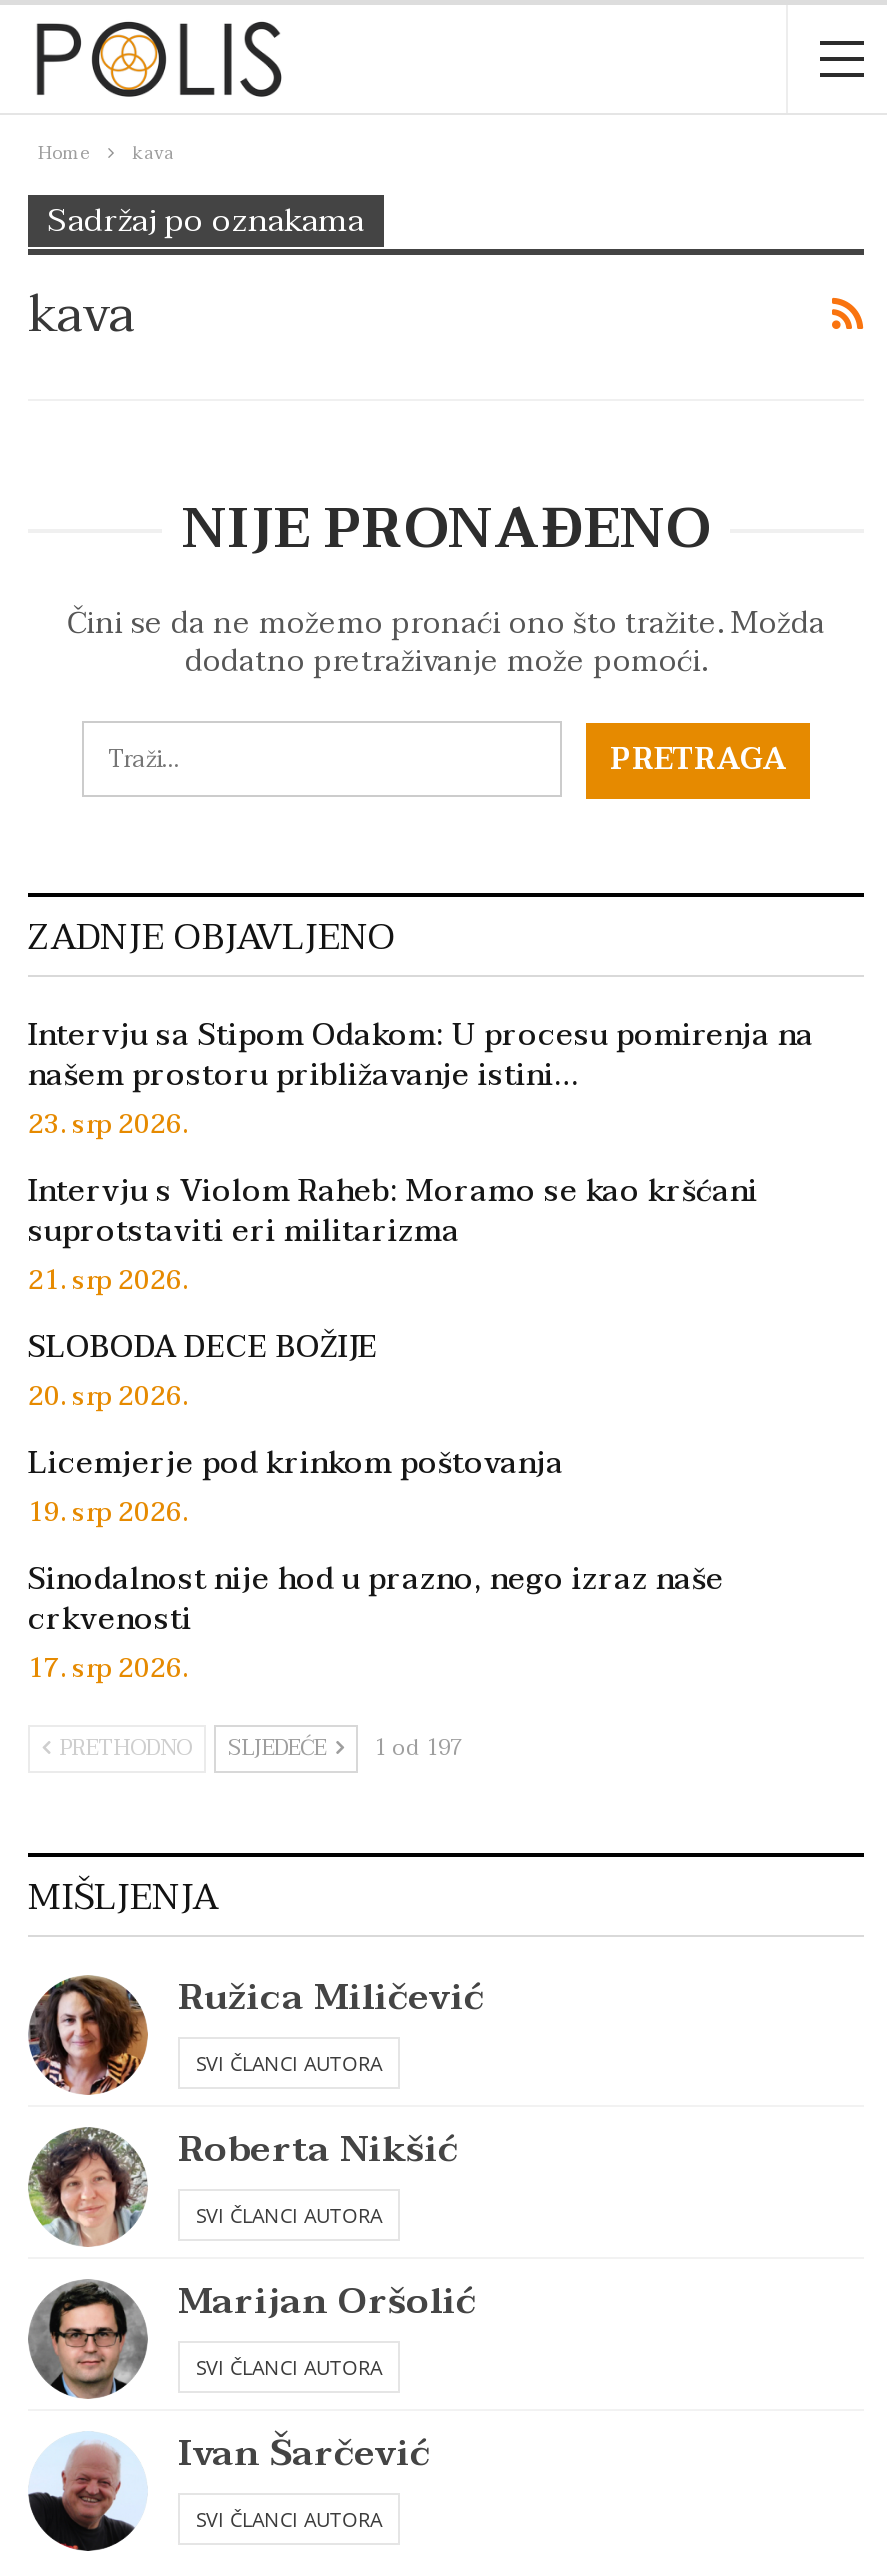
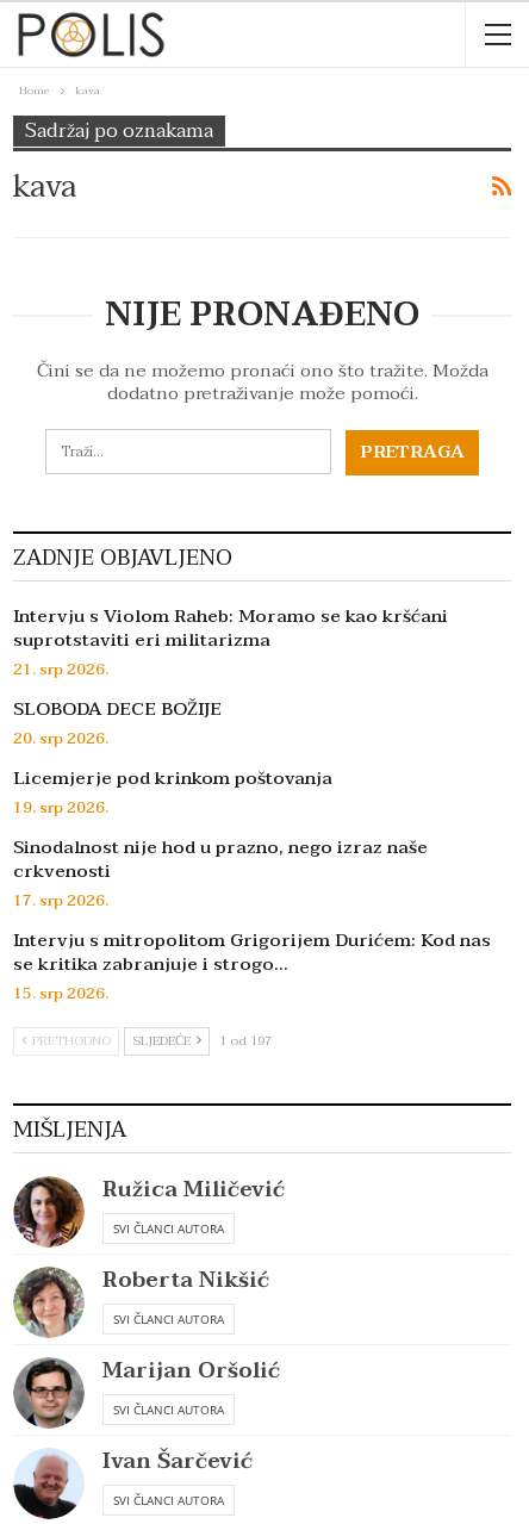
- Intervju sa Stipom Odakom: U procesu pomirenja na
- našem prostoru približavanje istini…
- 23. srp 2026.

moved up: Intervju s Violom Raheb: Moramo se kao kršćani | suprotstaviti eri militarizma | 21. srp 2026. | ... | crkvenosti | 17. srp 2026.

+ Intervju s mitropolitom Grigorijem Durićem: Kod nas
+ se kritika zabranjuje i strogo…
+ 15. srp 2026.
